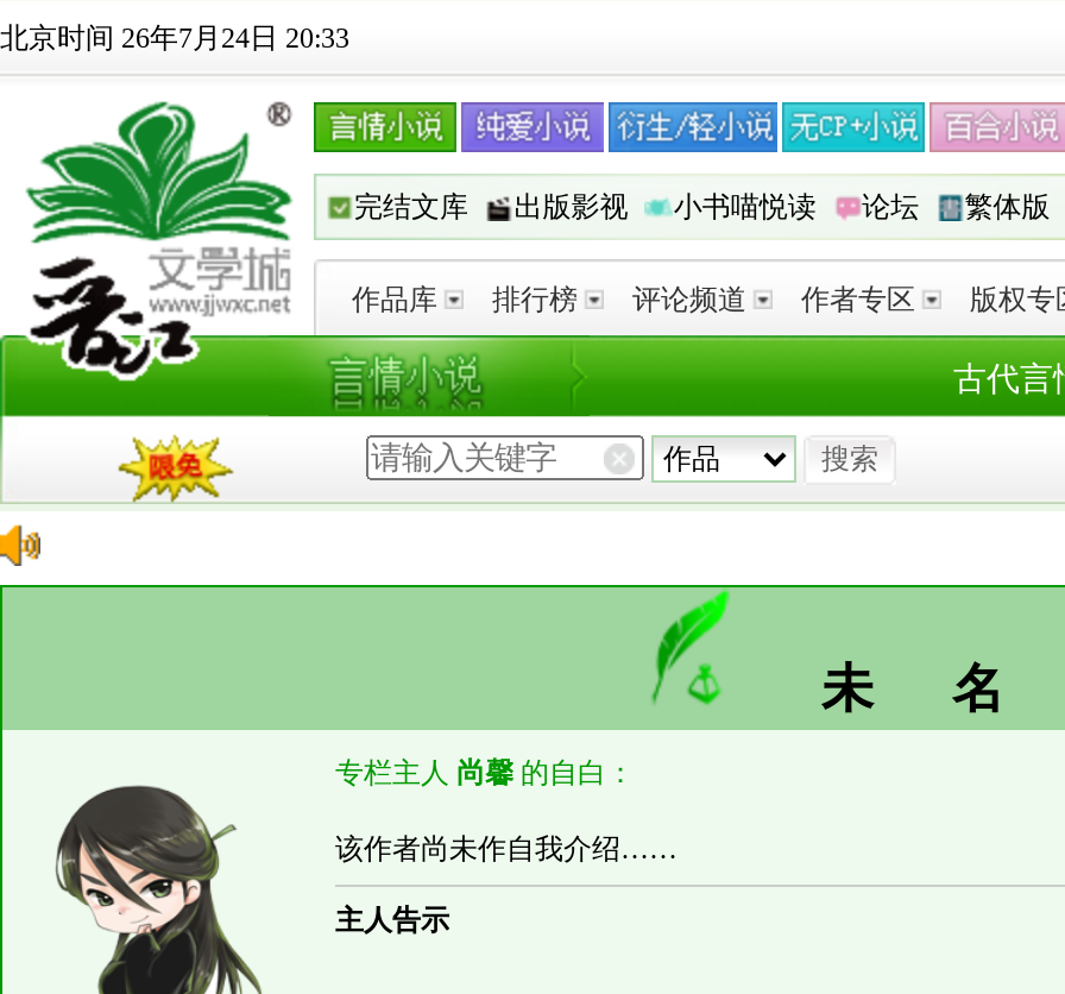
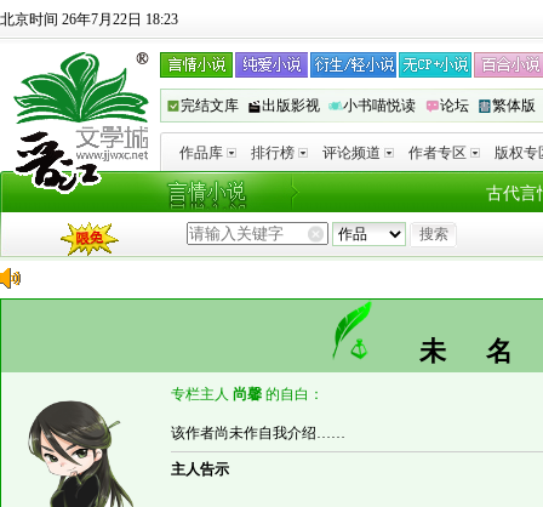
- 北京时间 26年7月24日 20:33
+ 北京时间 26年7月22日 18:23
